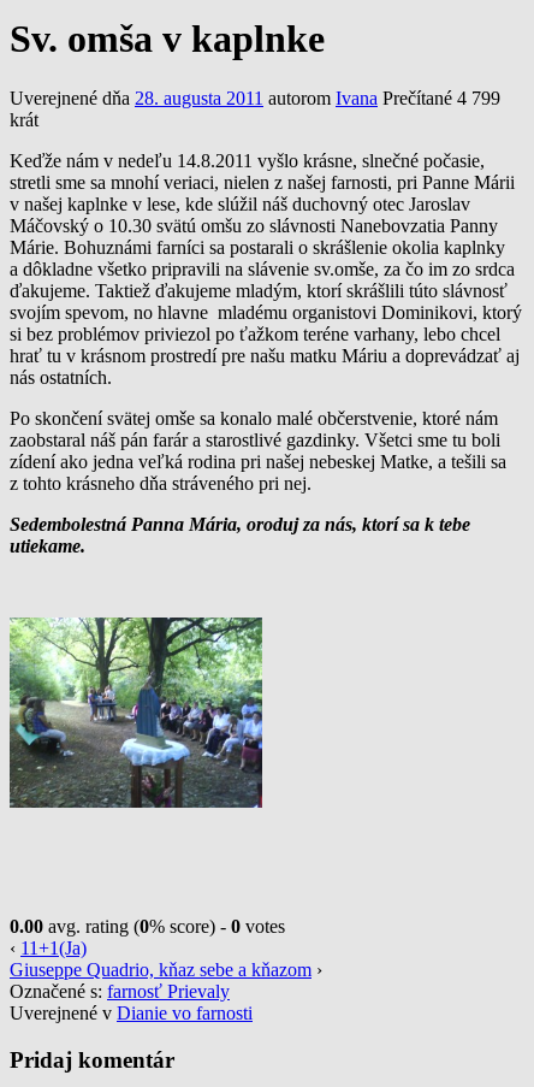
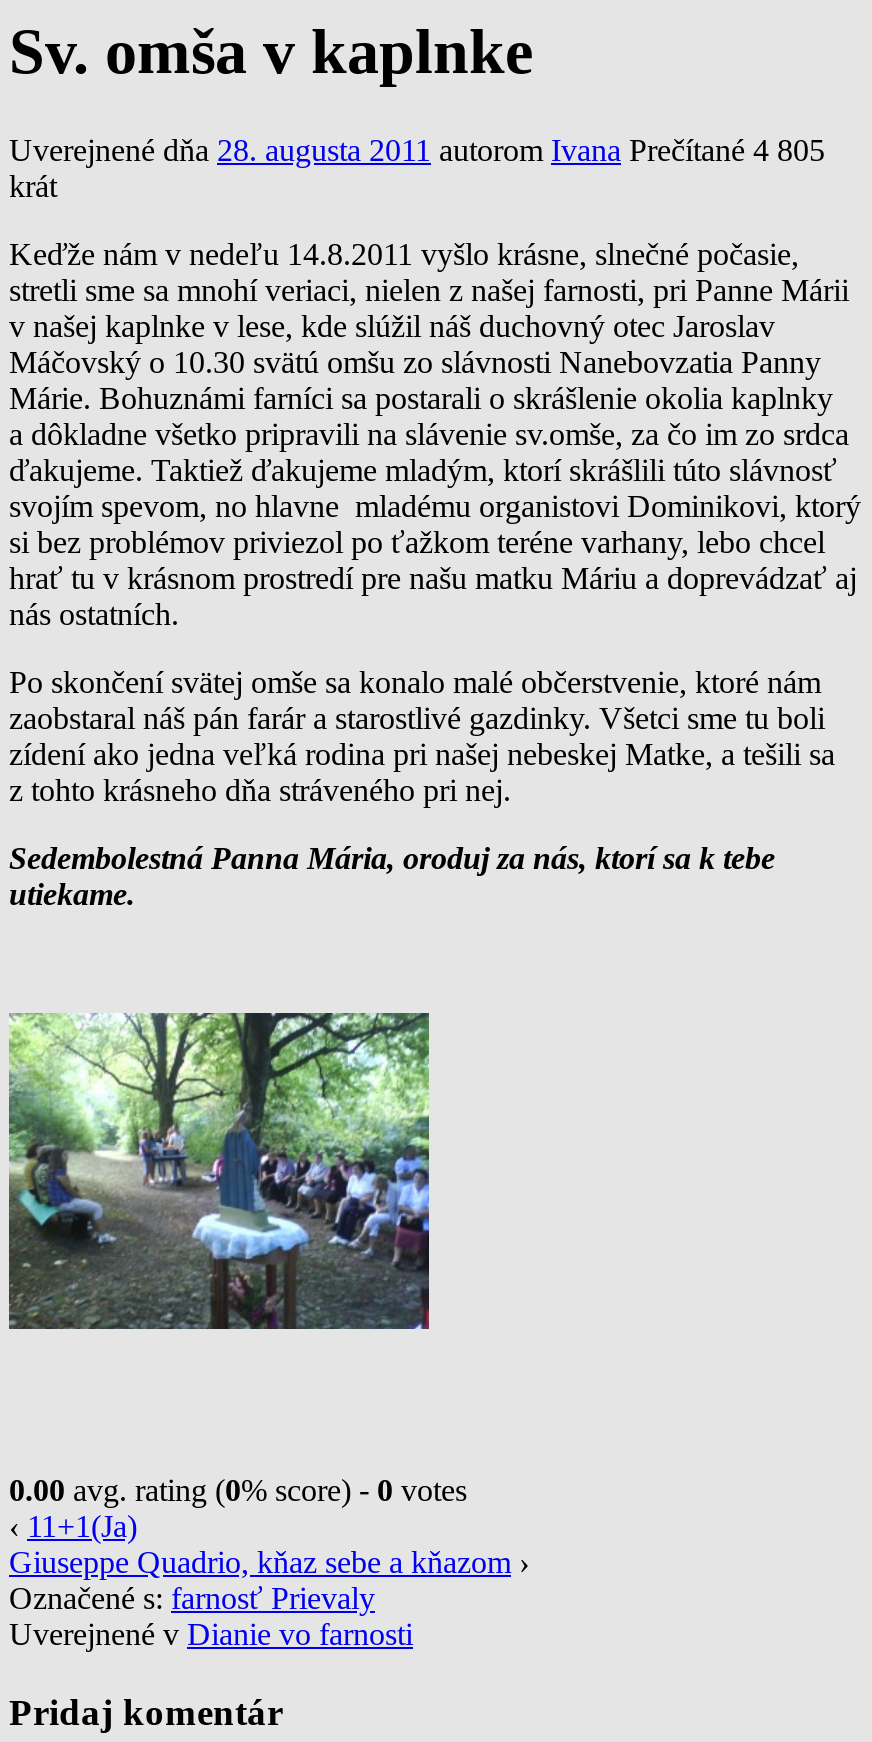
- Uverejnené dňa 28. augusta 2011 autorom Ivana Prečítané 4 799
+ Uverejnené dňa 28. augusta 2011 autorom Ivana Prečítané 4 805
